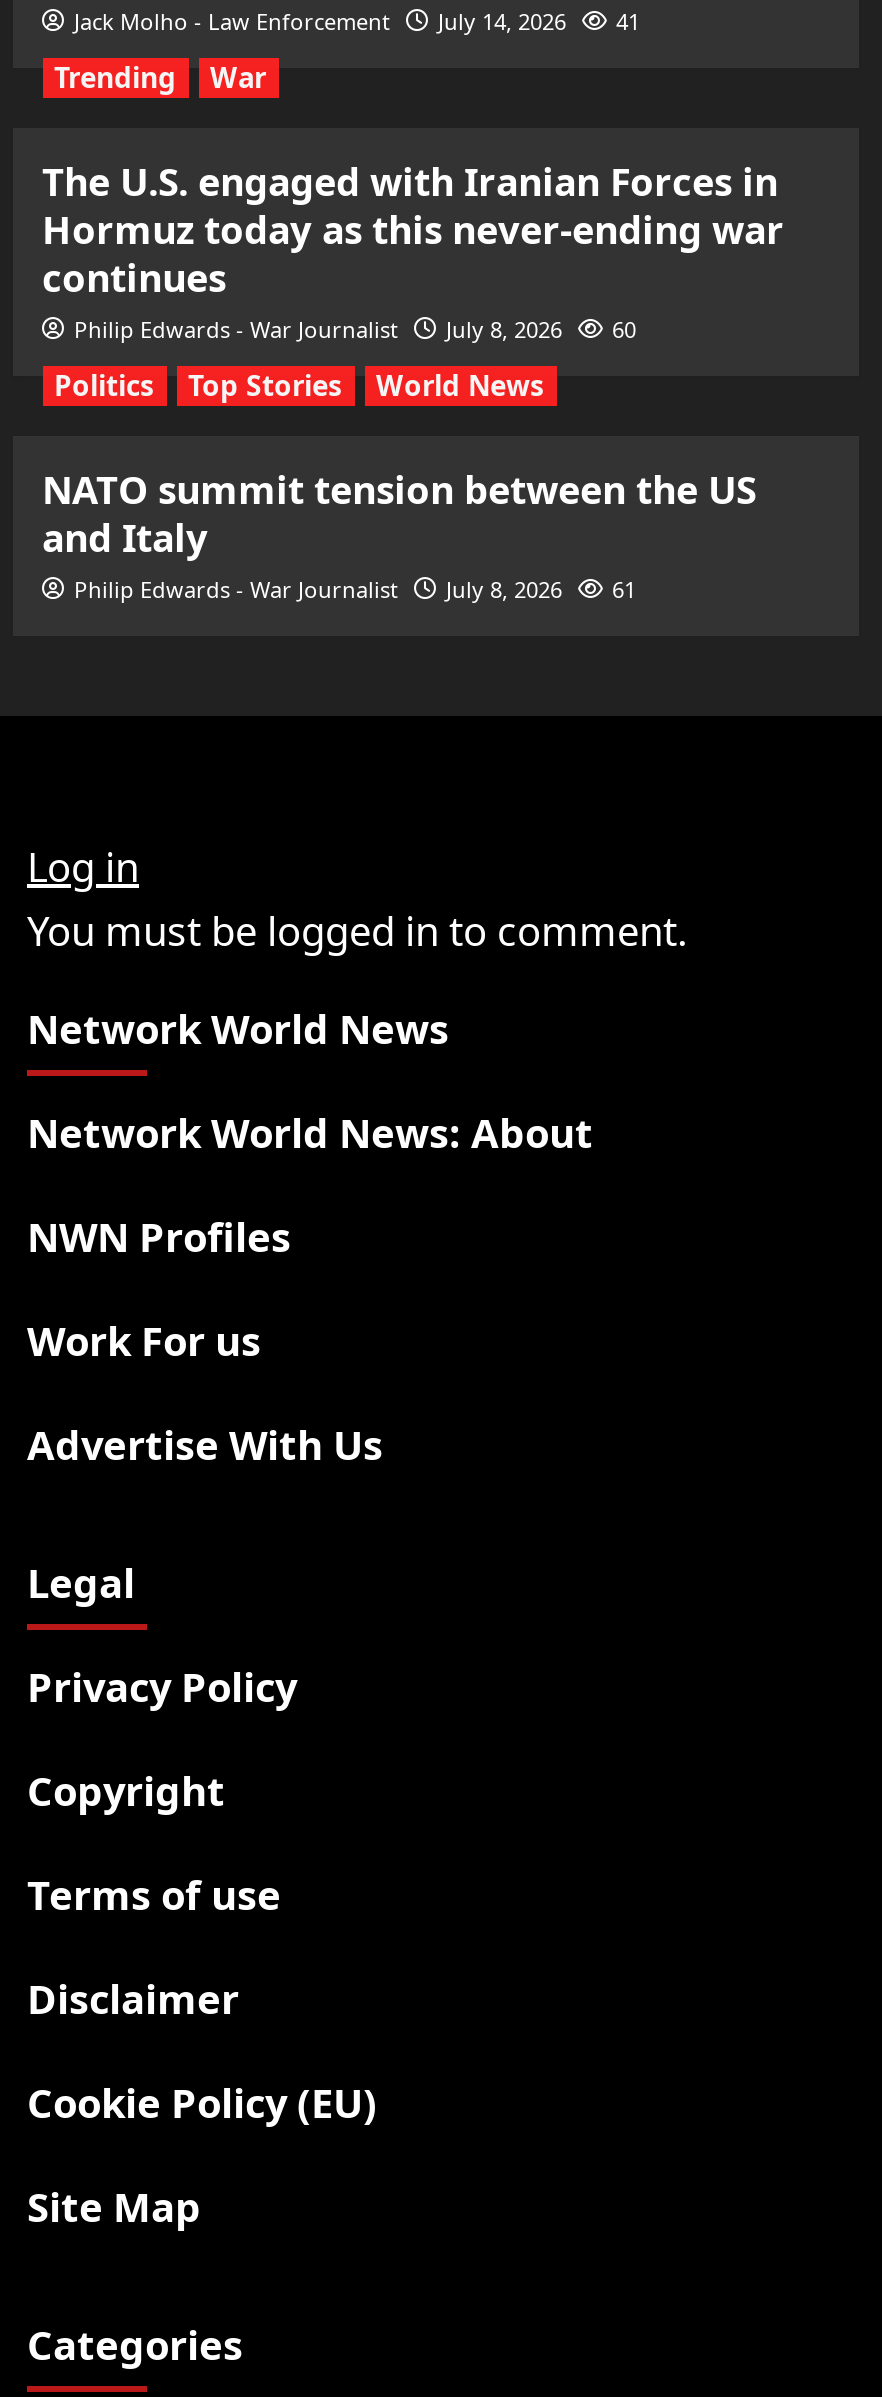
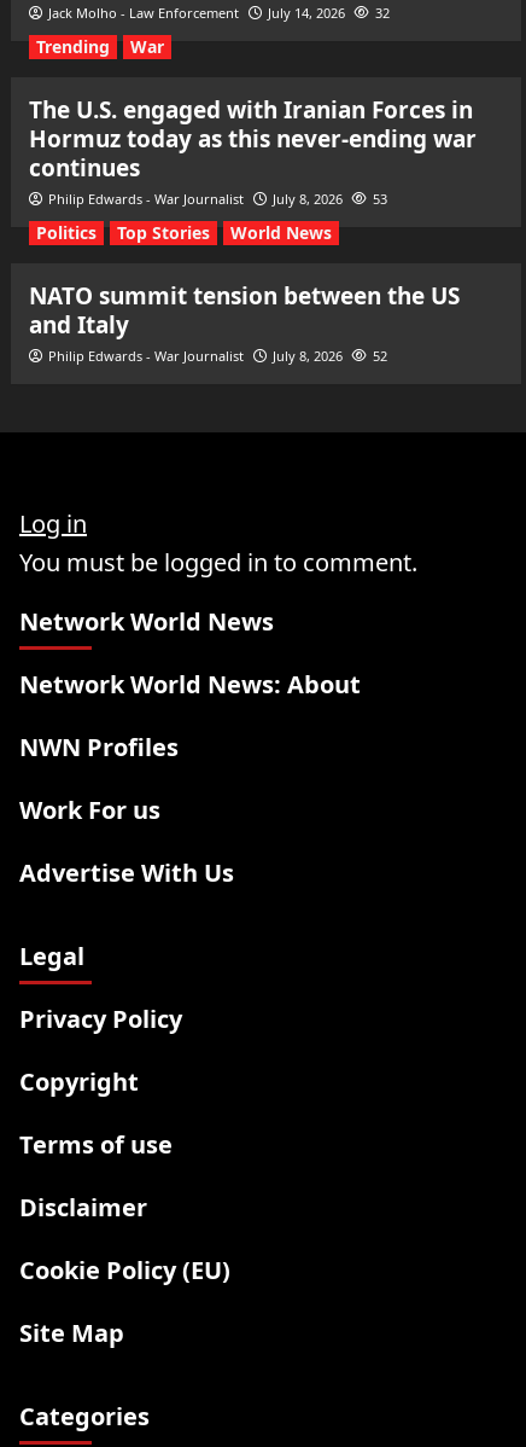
- Jack Molho - Law Enforcement July 14, 2026 41
+ Jack Molho - Law Enforcement July 14, 2026 32

- Philip Edwards - War Journalist July 8, 2026 60
+ Philip Edwards - War Journalist July 8, 2026 53

- Philip Edwards - War Journalist July 8, 2026 61
+ Philip Edwards - War Journalist July 8, 2026 52
